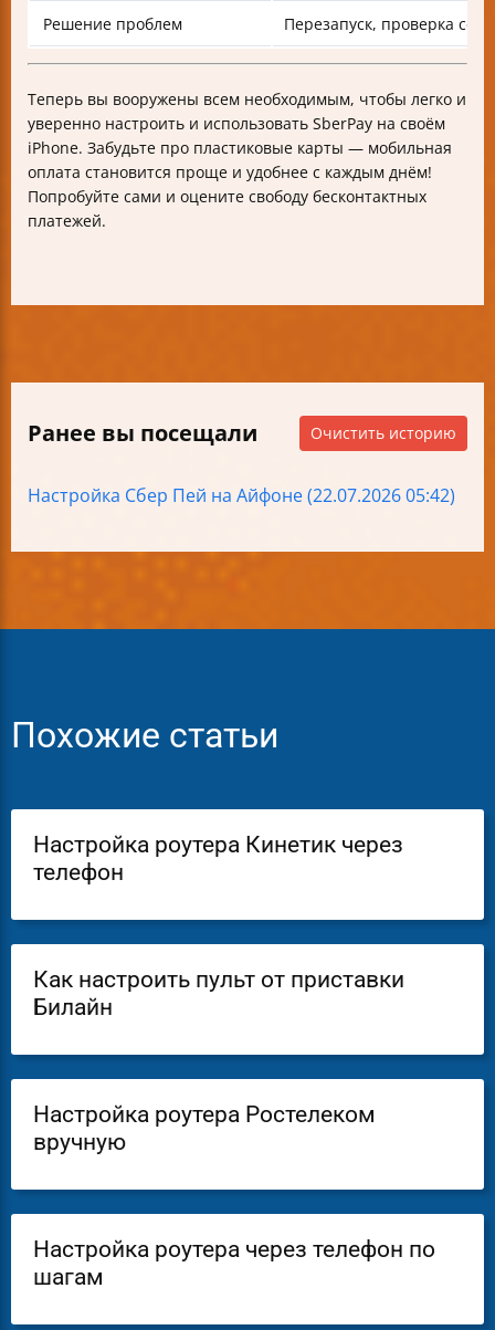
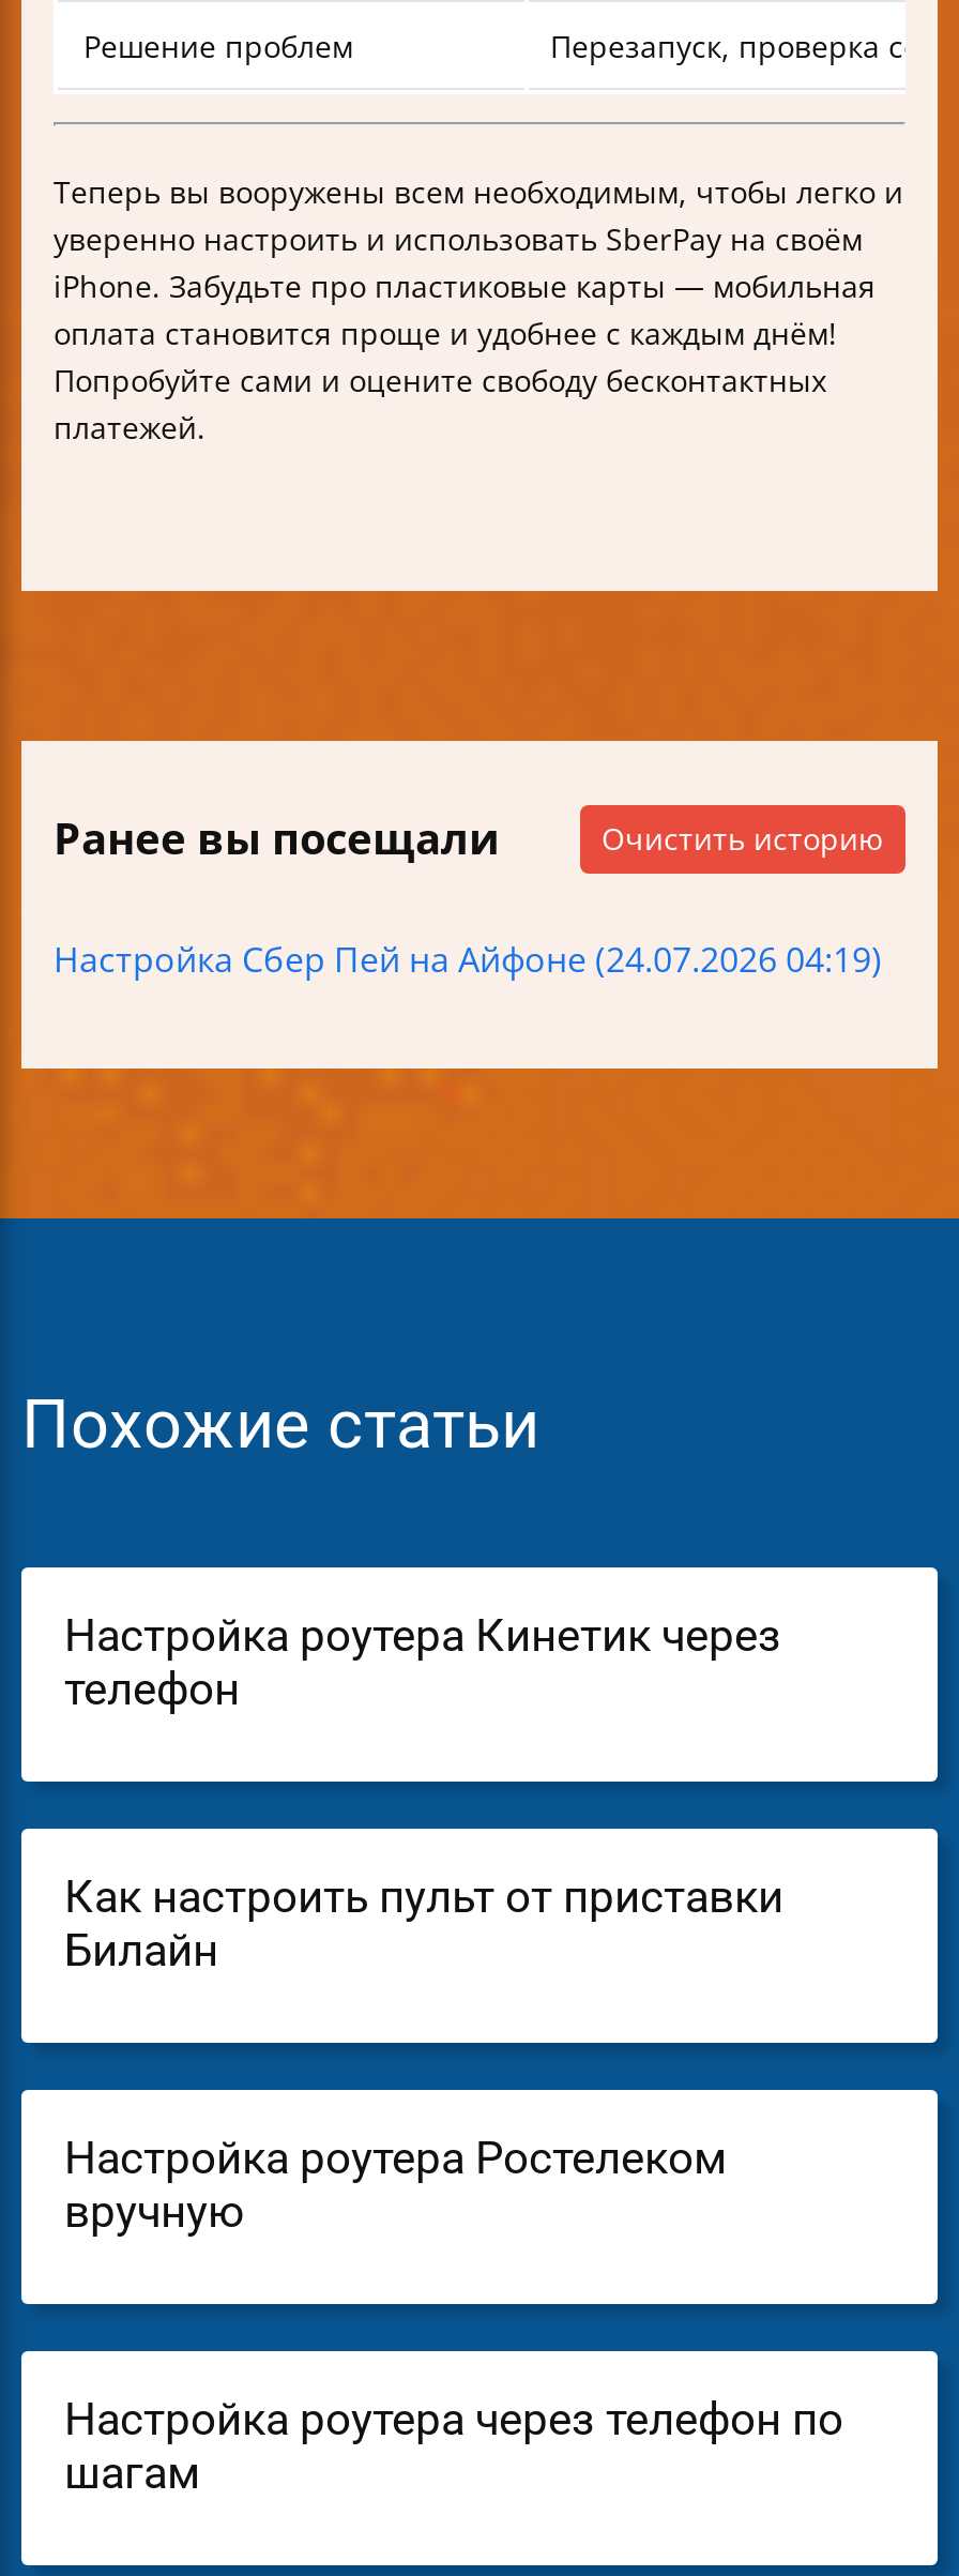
- Настройка Сбер Пей на Айфоне (22.07.2026 05:42)
+ Настройка Сбер Пей на Айфоне (24.07.2026 04:19)
